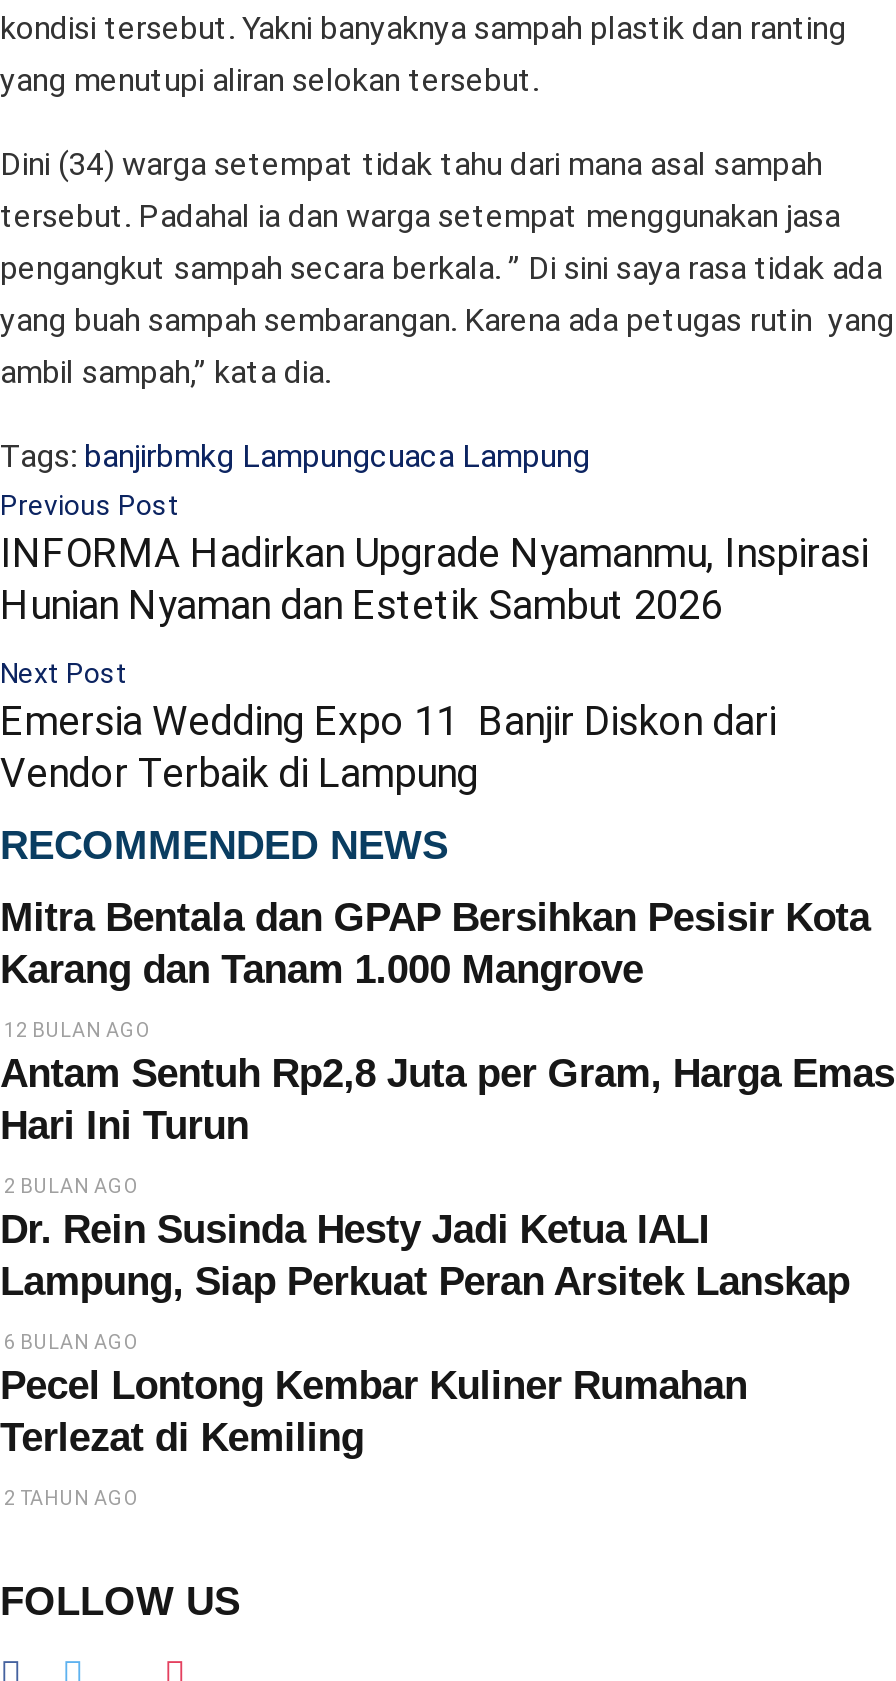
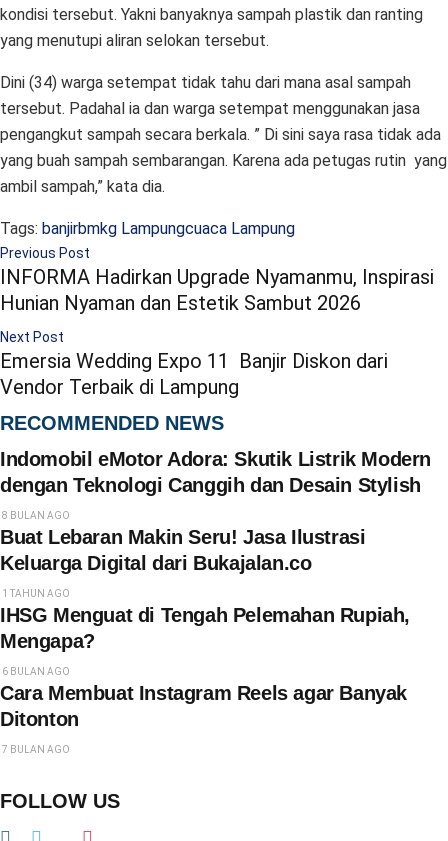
- Mitra Bentala dan GPAP Bersihkan Pesisir Kota
- Karang dan Tanam 1.000 Mangrove
+ Indomobil eMotor Adora: Skutik Listrik Modern
+ dengan Teknologi Canggih dan Desain Stylish

- 12 BULAN AGO
- Antam Sentuh Rp2,8 Juta per Gram, Harga Emas
- Hari Ini Turun
+ 8 BULAN AGO
+ Buat Lebaran Makin Seru! Jasa Ilustrasi
+ Keluarga Digital dari Bukajalan.co

- 2 BULAN AGO
- Dr. Rein Susinda Hesty Jadi Ketua IALI
- Lampung, Siap Perkuat Peran Arsitek Lanskap
+ 1 TAHUN AGO
+ IHSG Menguat di Tengah Pelemahan Rupiah,
+ Mengapa?

- Pecel Lontong Kembar Kuliner Rumahan
- Terlezat di Kemiling
+ Cara Membuat Instagram Reels agar Banyak
+ Ditonton

- 2 TAHUN AGO
+ 7 BULAN AGO
